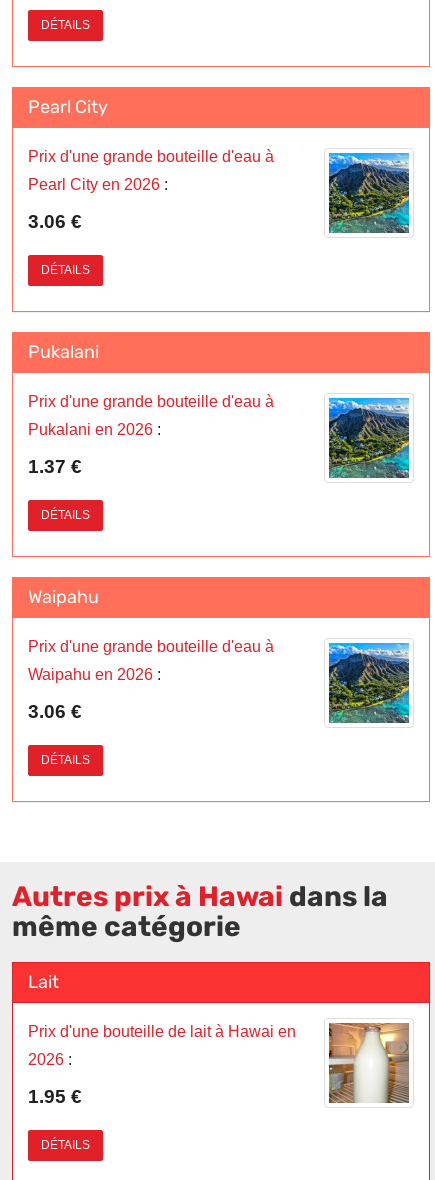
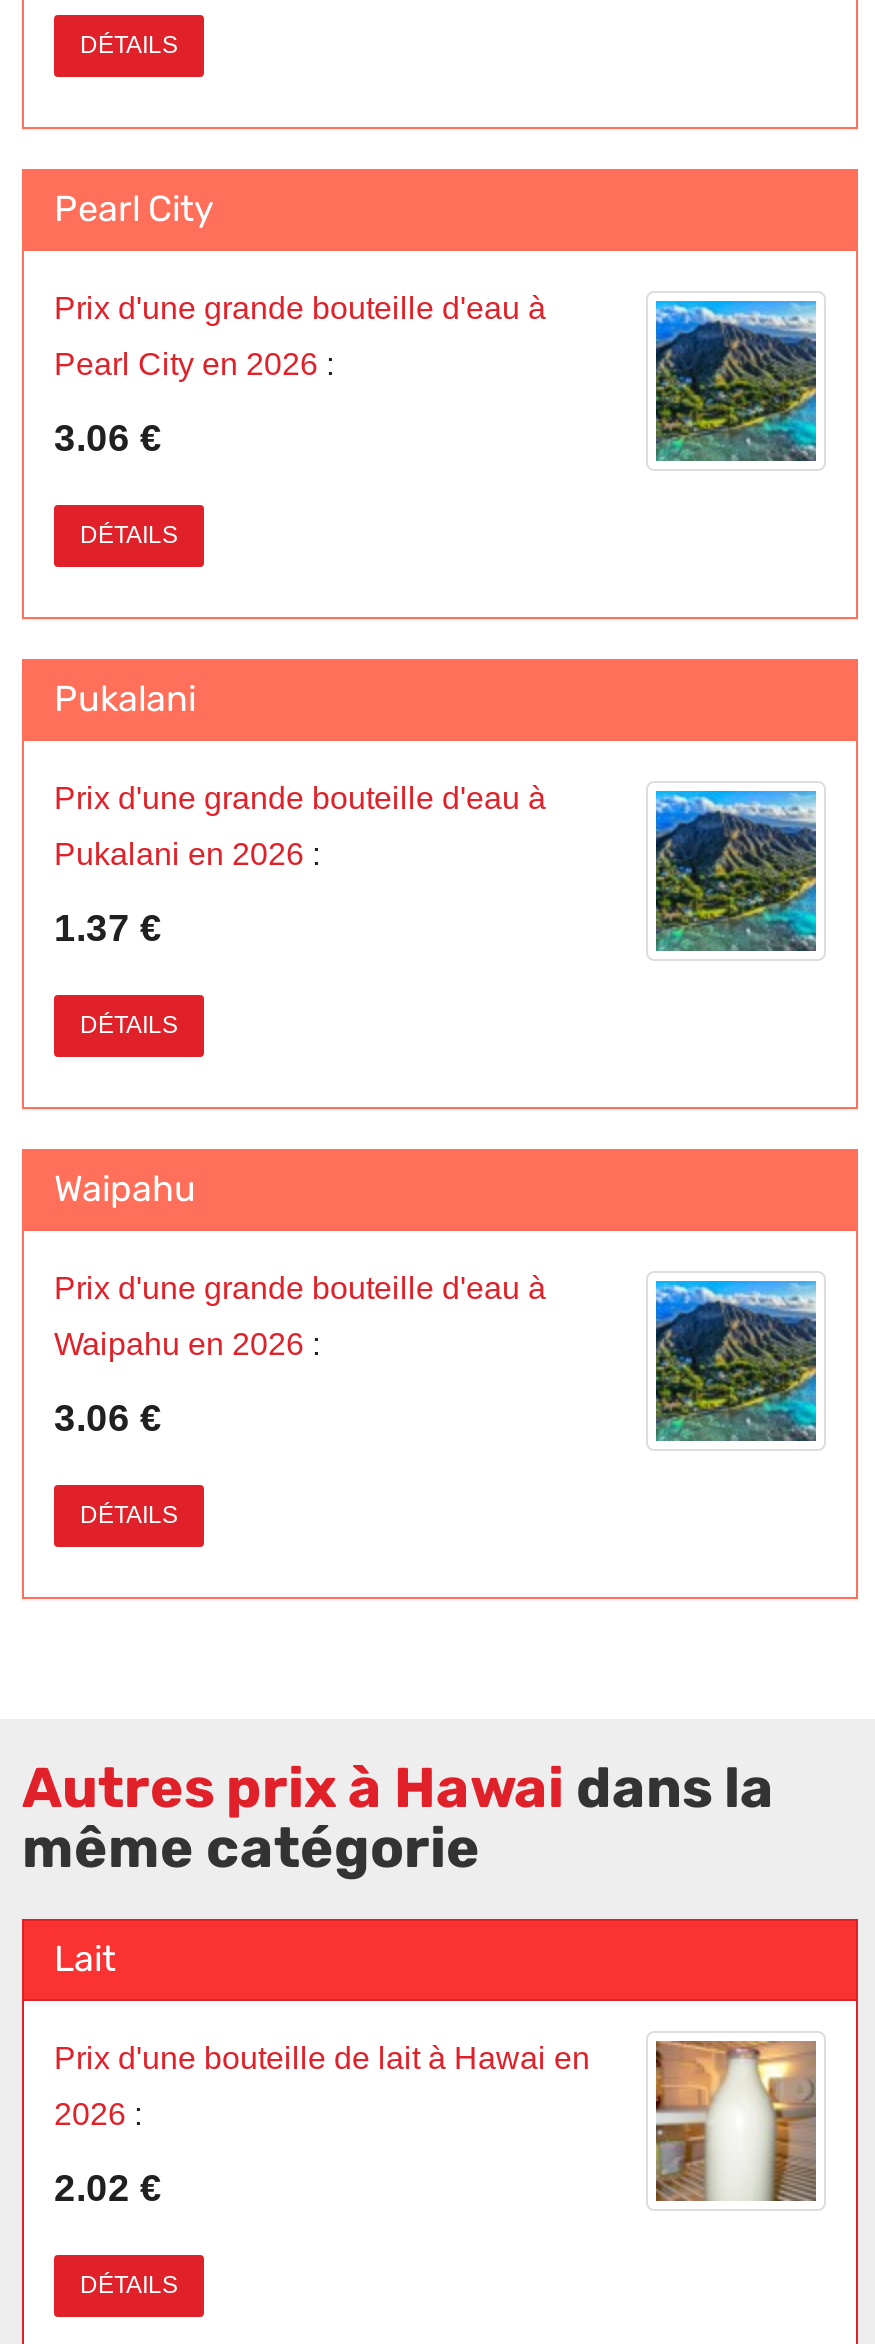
- 1.95 €
+ 2.02 €
